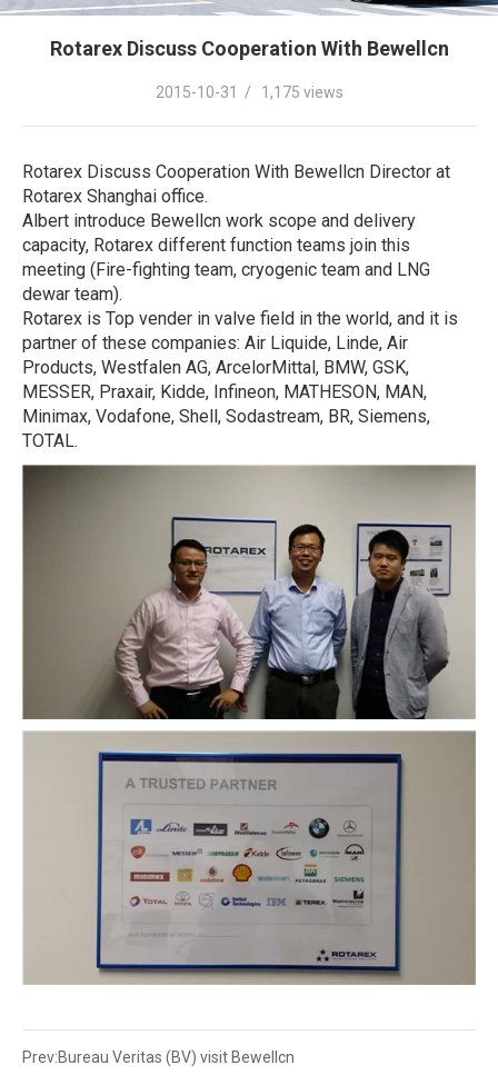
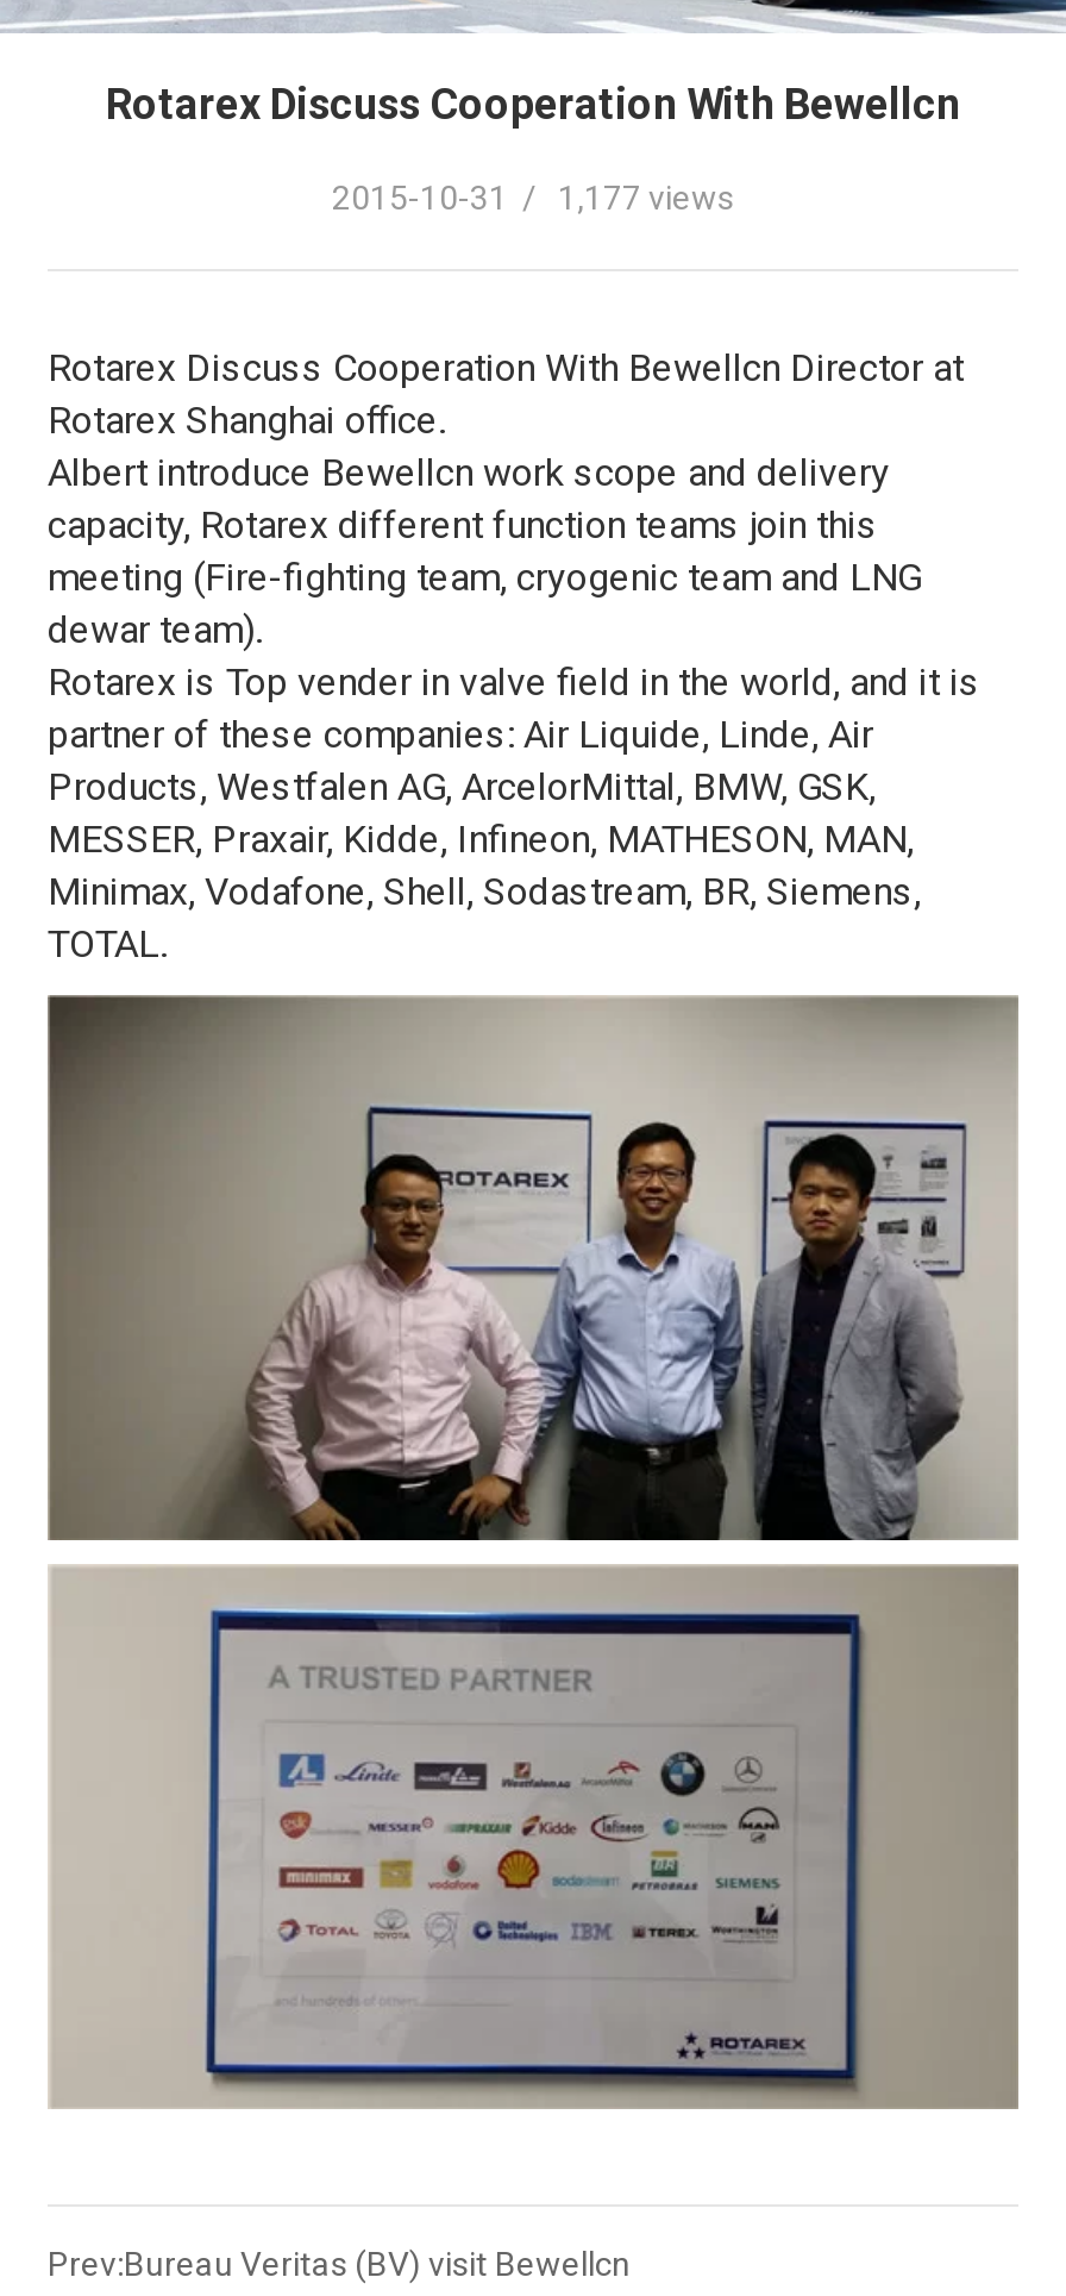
- 2015-10-31 / 1,175 views
+ 2015-10-31 / 1,177 views
